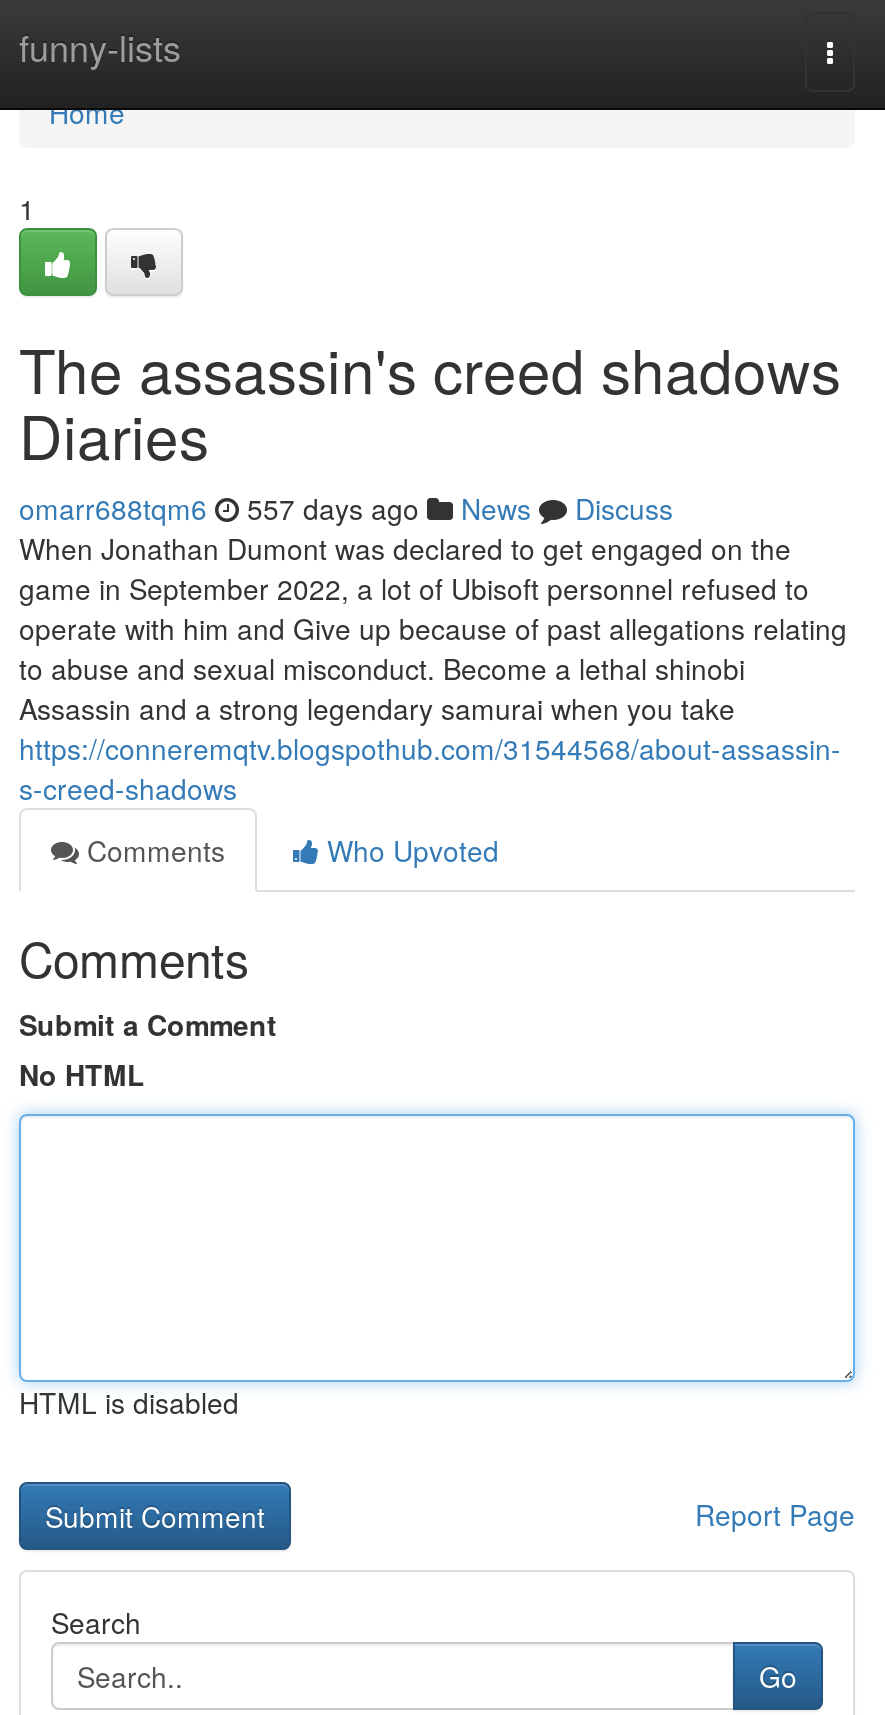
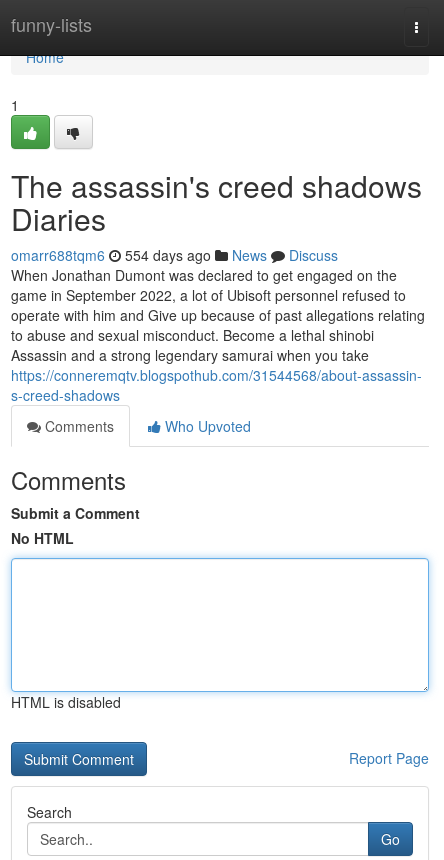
- omarr688tqm6 557 days ago News Discuss
+ omarr688tqm6 554 days ago News Discuss
